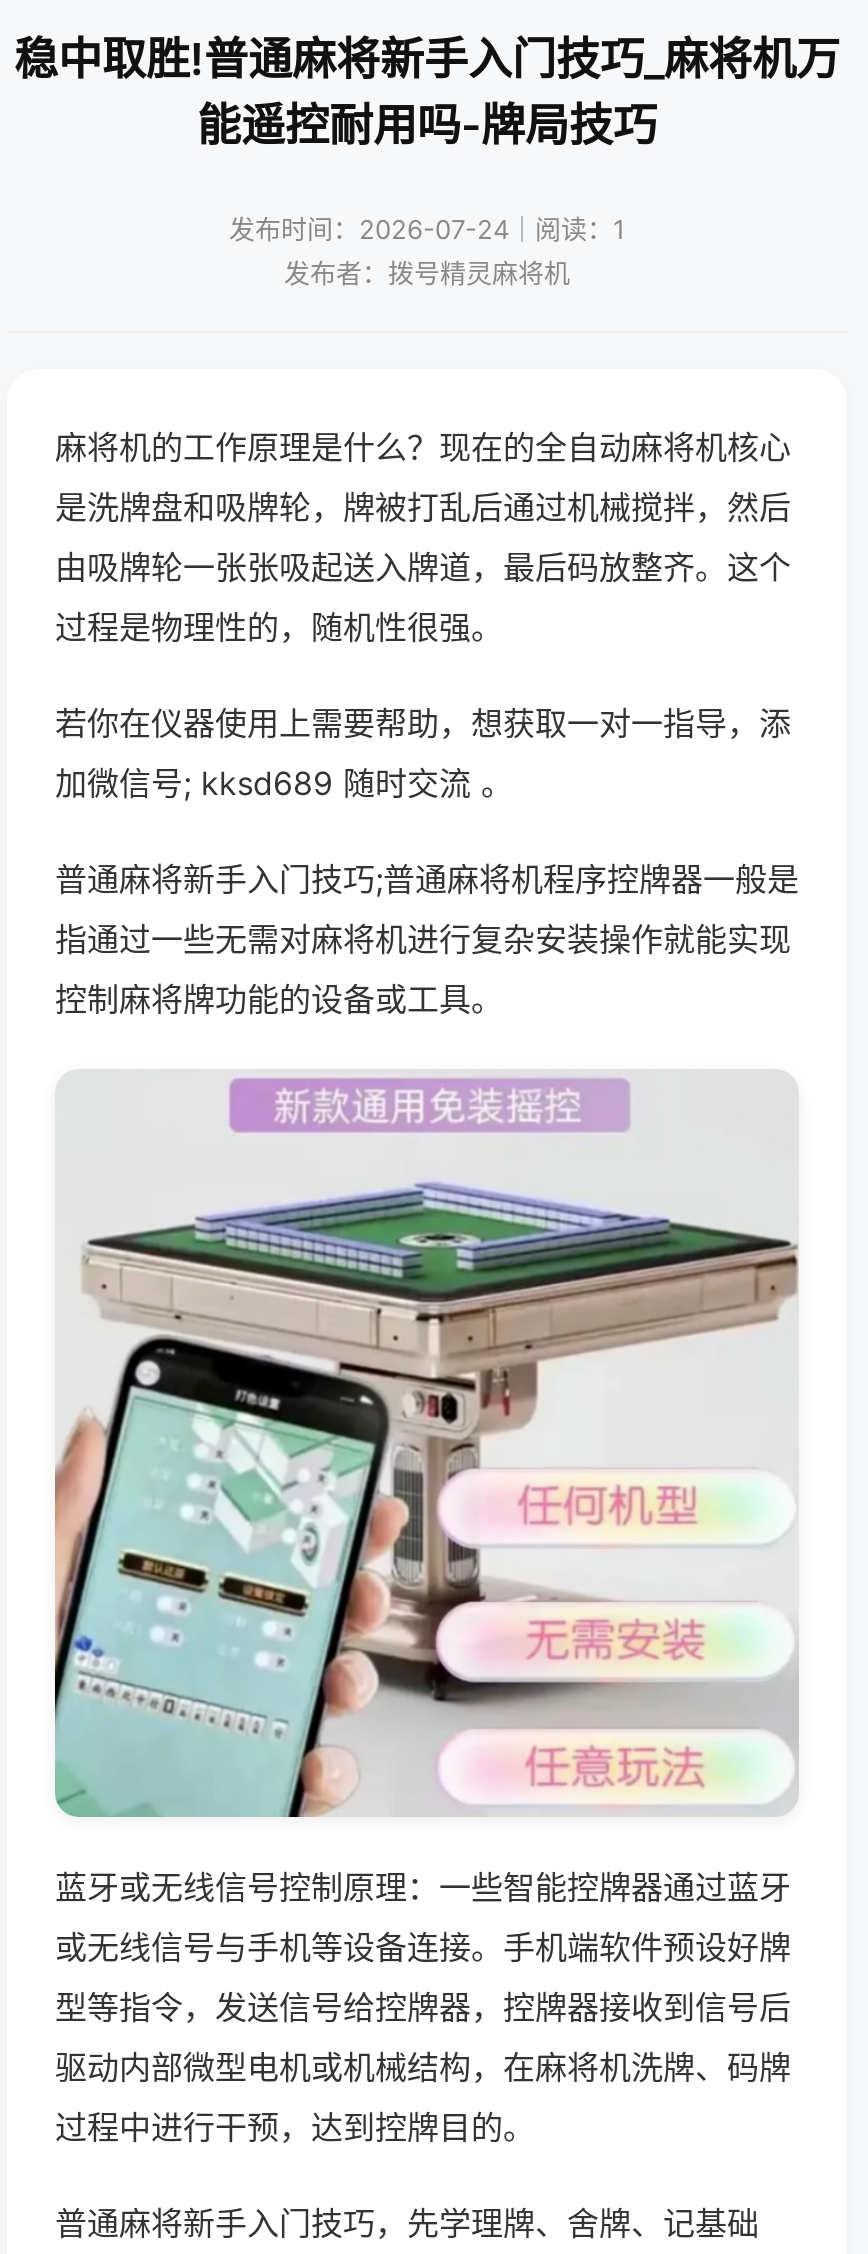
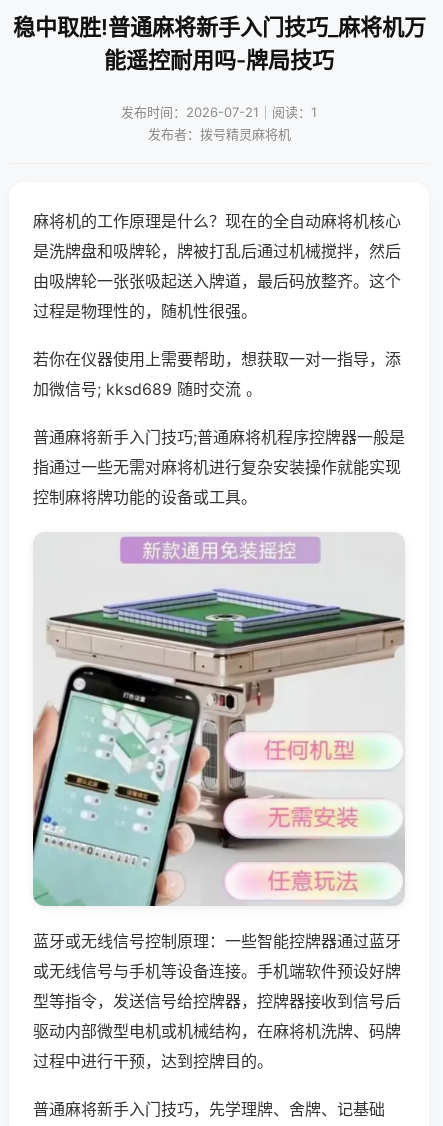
- 发布时间：2026-07-24｜阅读：1
+ 发布时间：2026-07-21｜阅读：1
